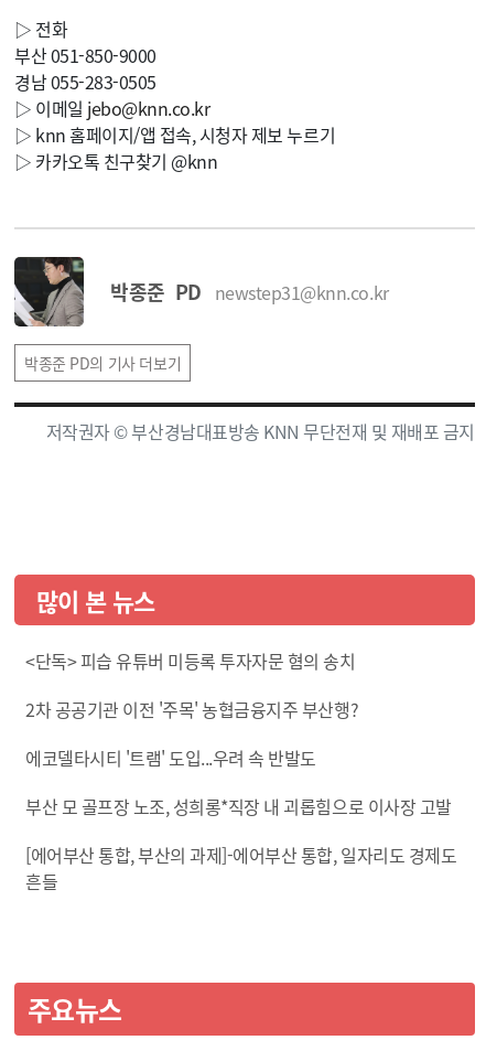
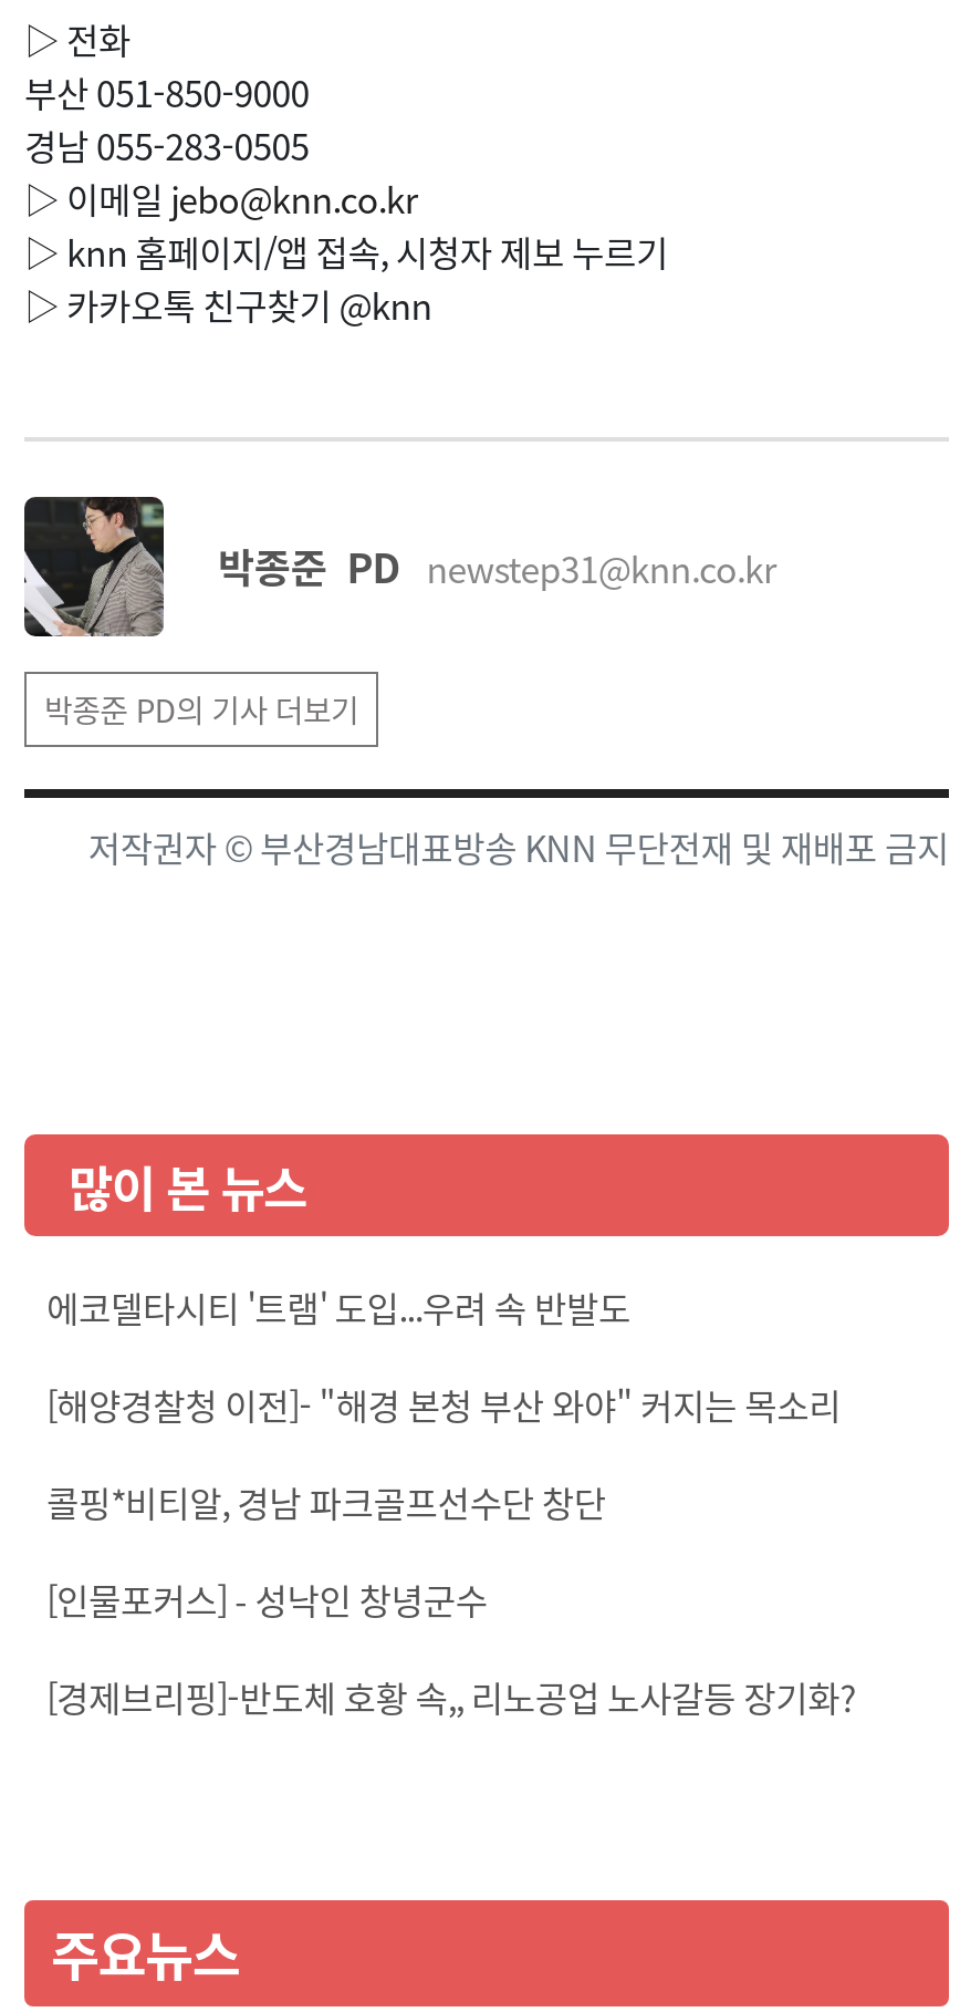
- <단독> 피습 유튜버 미등록 투자자문 혐의 송치
- 2차 공공기관 이전 '주목' 농협금융지주 부산행?

moved up: 에코델타시티 '트램' 도입...우려 속 반발도

- 부산 모 골프장 노조, 성희롱*직장 내 괴롭힘으로 이사장 고발
- [에어부산 통합, 부산의 과제]-에어부산 통합, 일자리도 경제도
- 흔들
+ [해양경찰청 이전]- "해경 본청 부산 와야" 커지는 목소리
+ 콜핑*비티알, 경남 파크골프선수단 창단
+ [인물포커스] - 성낙인 창녕군수
+ [경제브리핑]-반도체 호황 속,, 리노공업 노사갈등 장기화?
